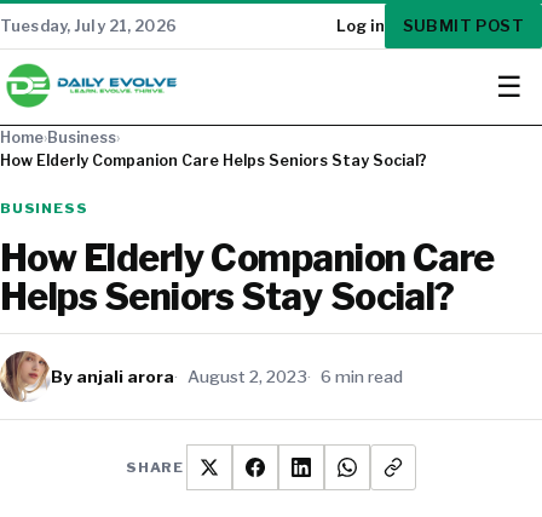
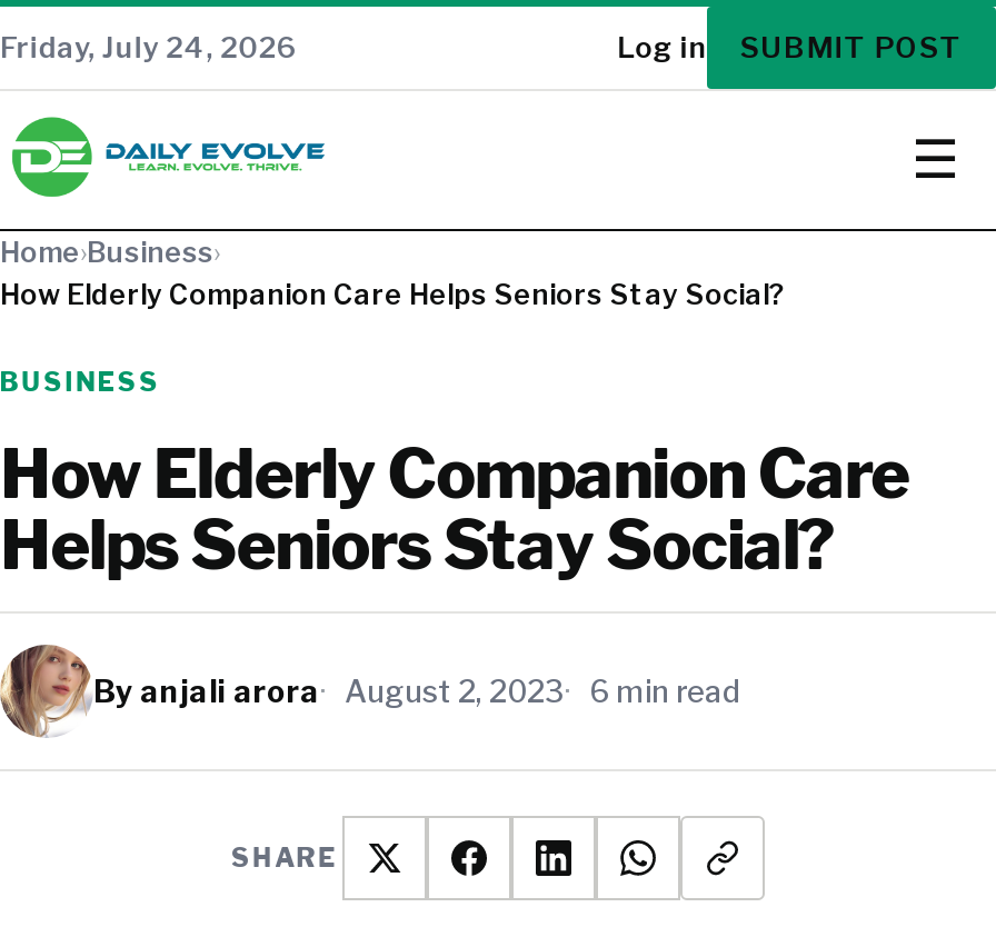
- Tuesday, July 21, 2026
+ Friday, July 24, 2026
